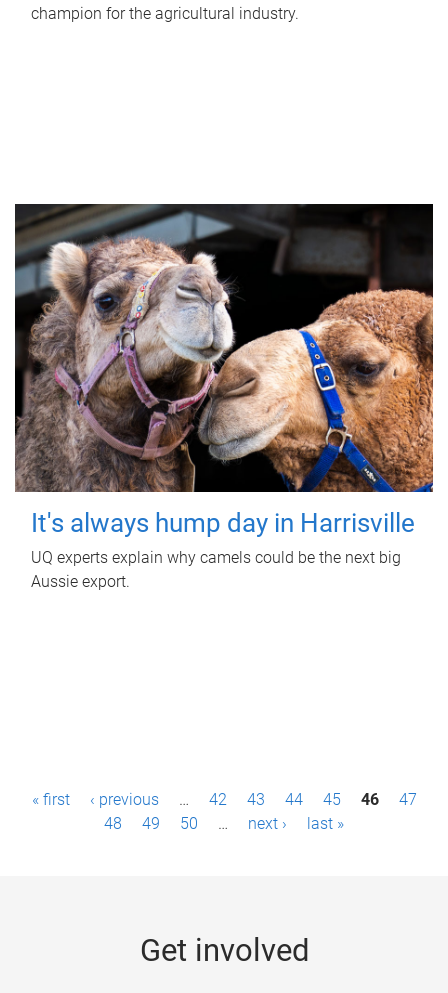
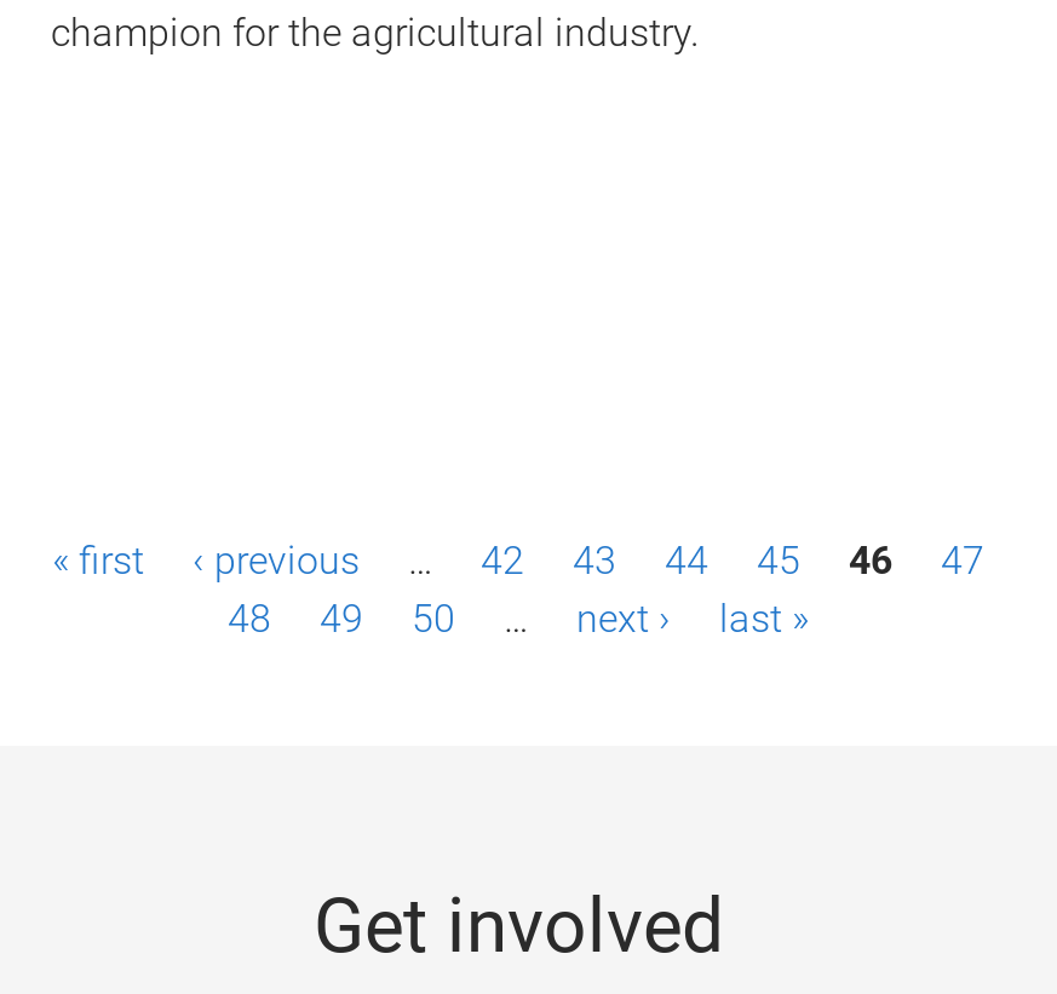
- [image]
- It's always hump day in Harrisville
- UQ experts explain why camels could be the next big
- Aussie export.
